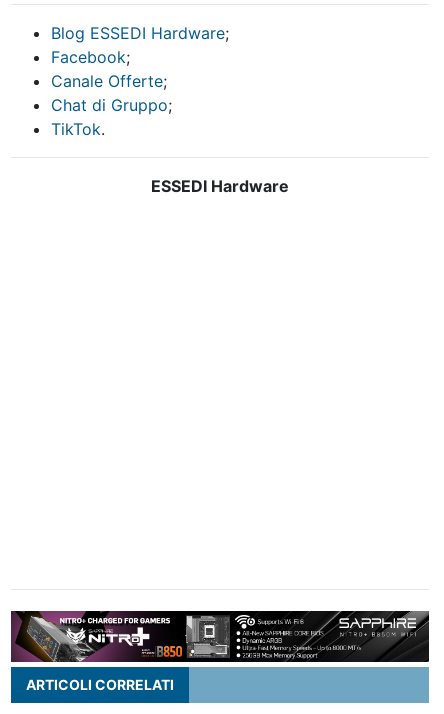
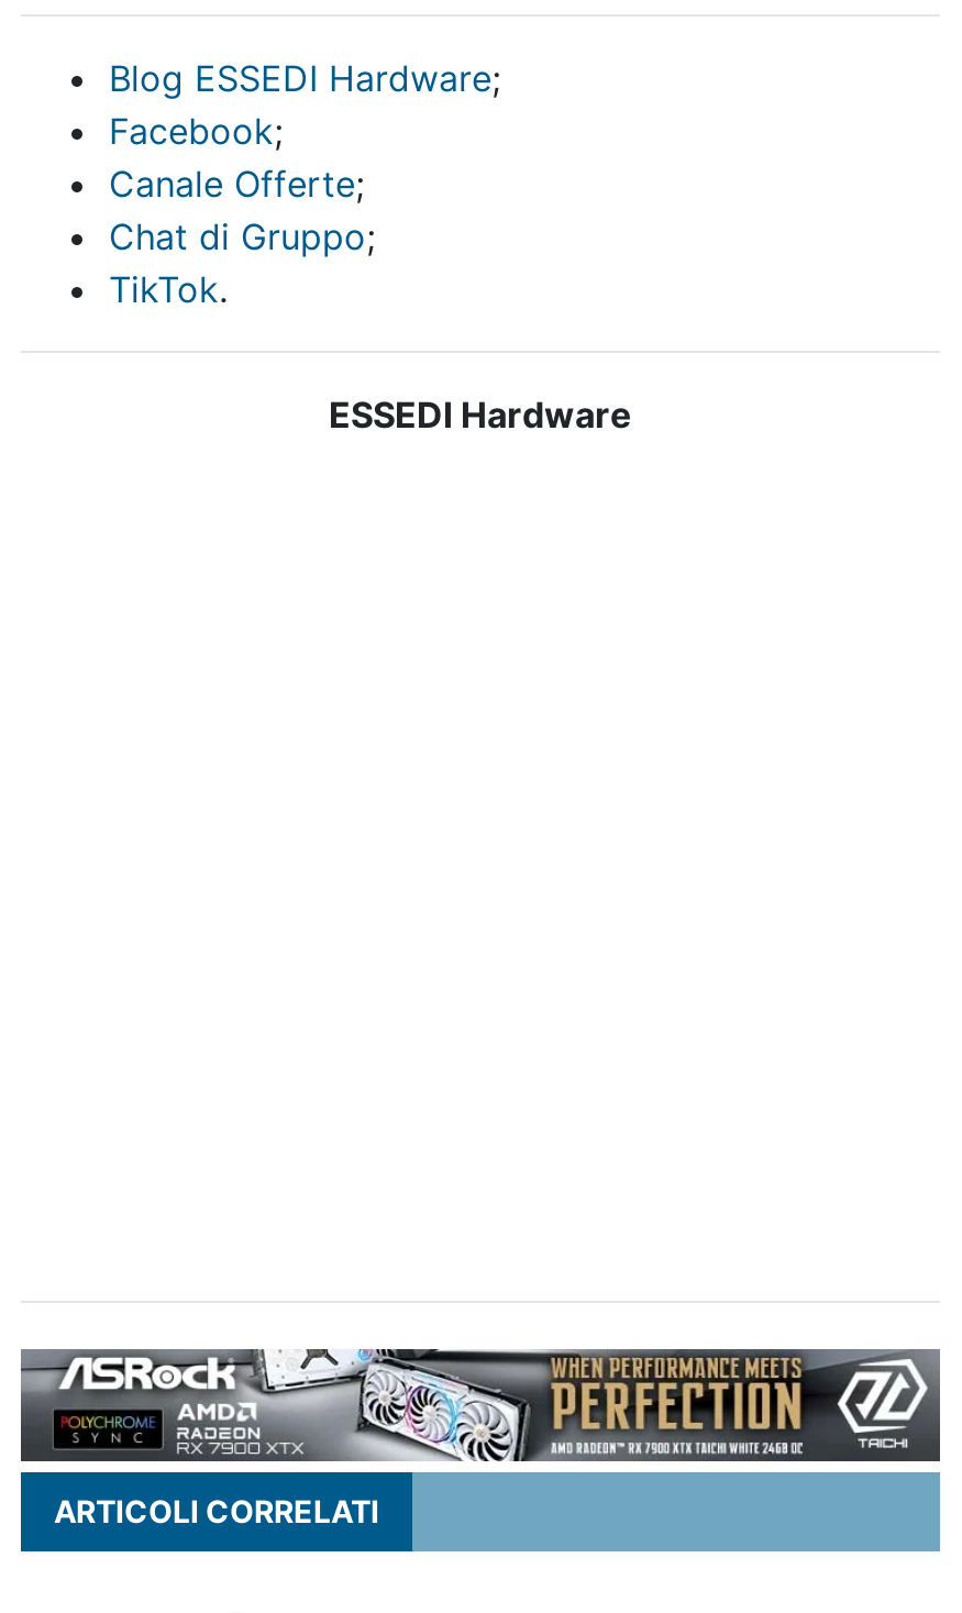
- [image]
+ [image]
